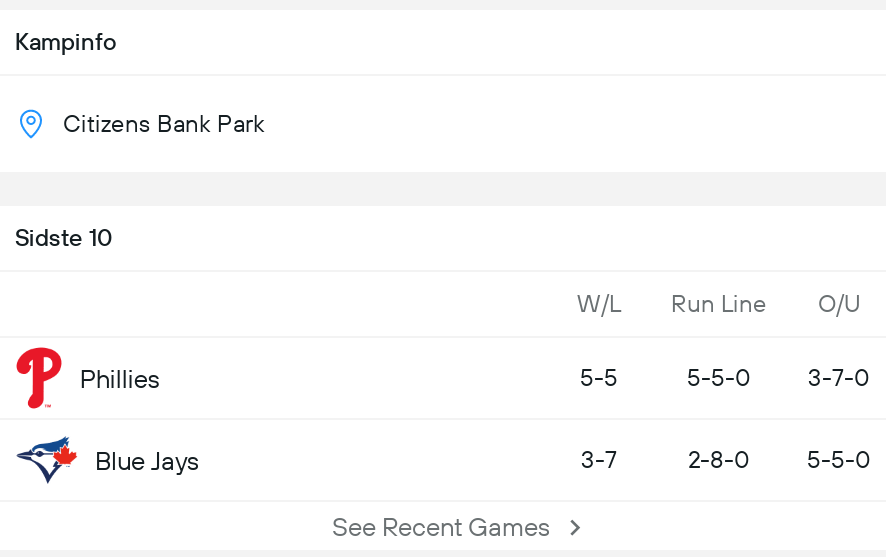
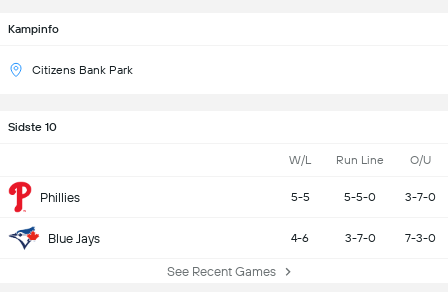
- 3-7
+ 4-6

- 2-8-0
+ 3-7-0

- 5-5-0
+ 7-3-0
